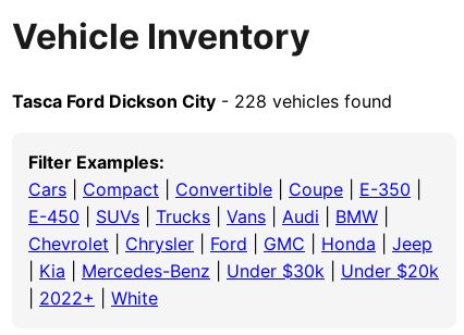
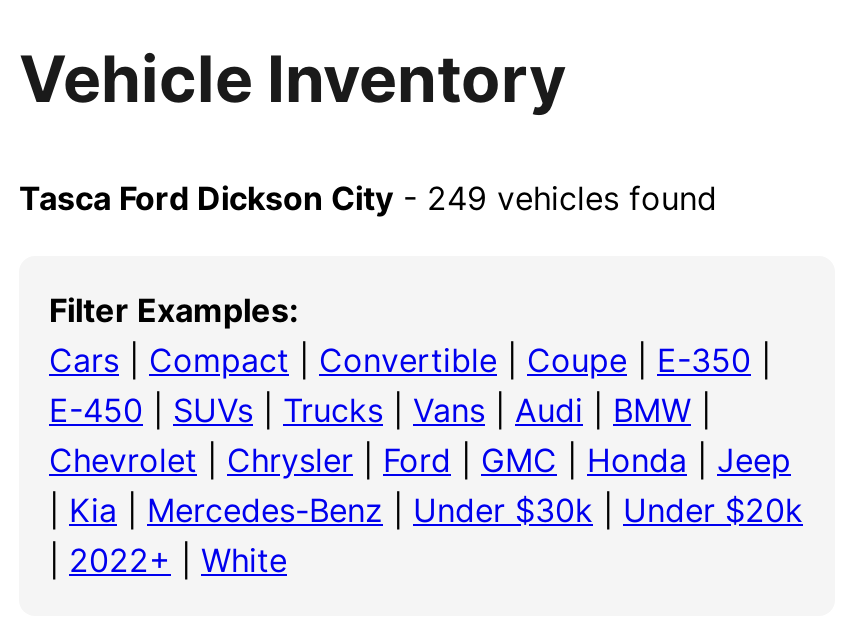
- Tasca Ford Dickson City - 228 vehicles found
+ Tasca Ford Dickson City - 249 vehicles found
